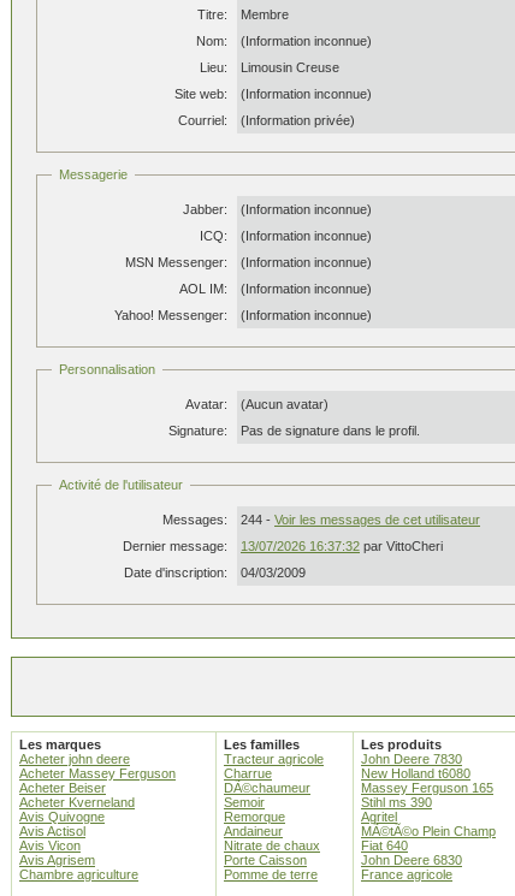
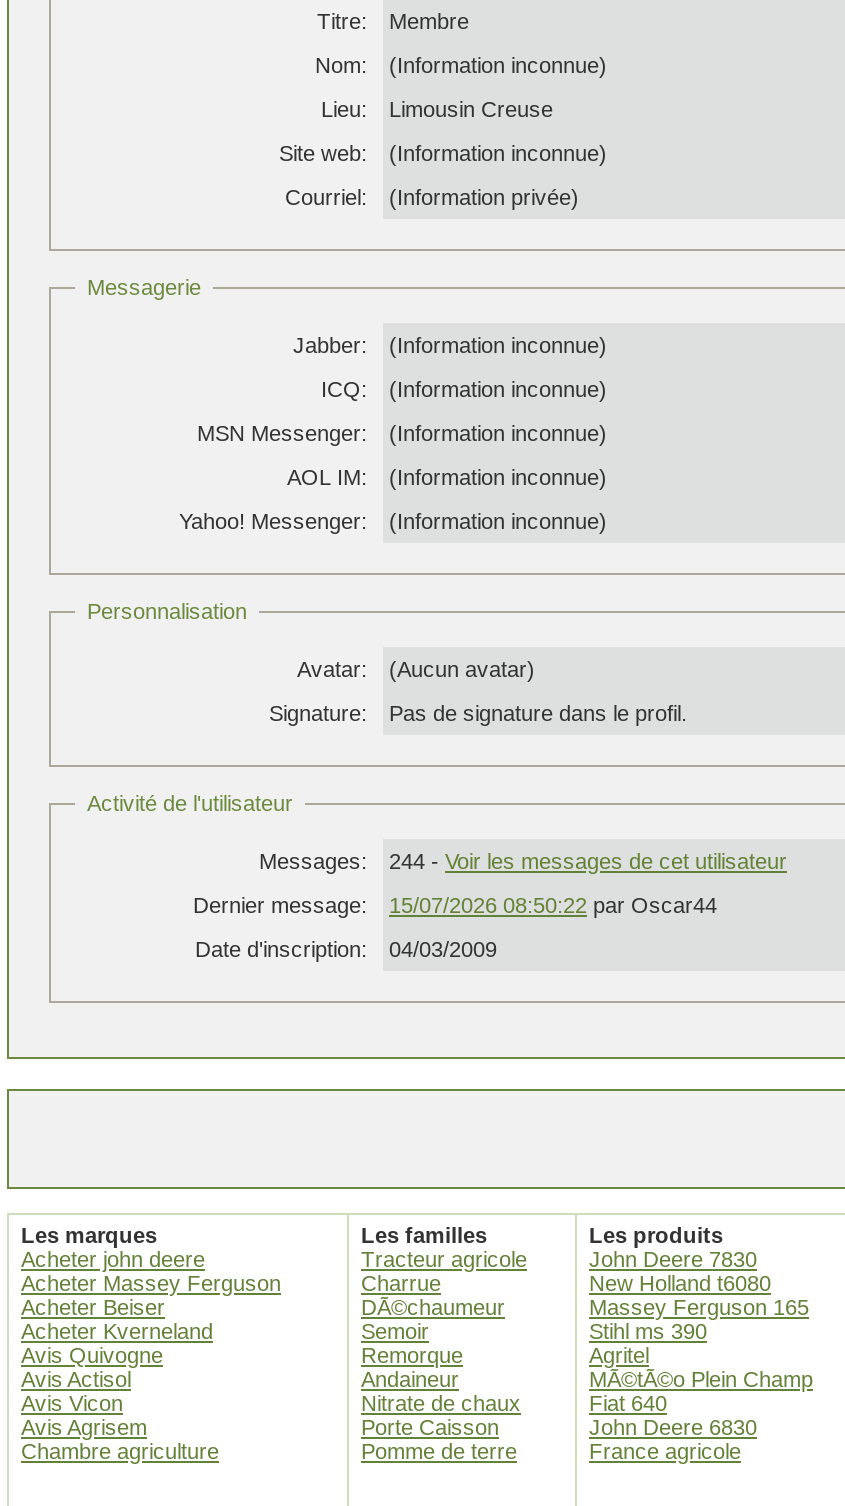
- 13/07/2026 16:37:32 par VittoCheri
+ 15/07/2026 08:50:22 par Oscar44
